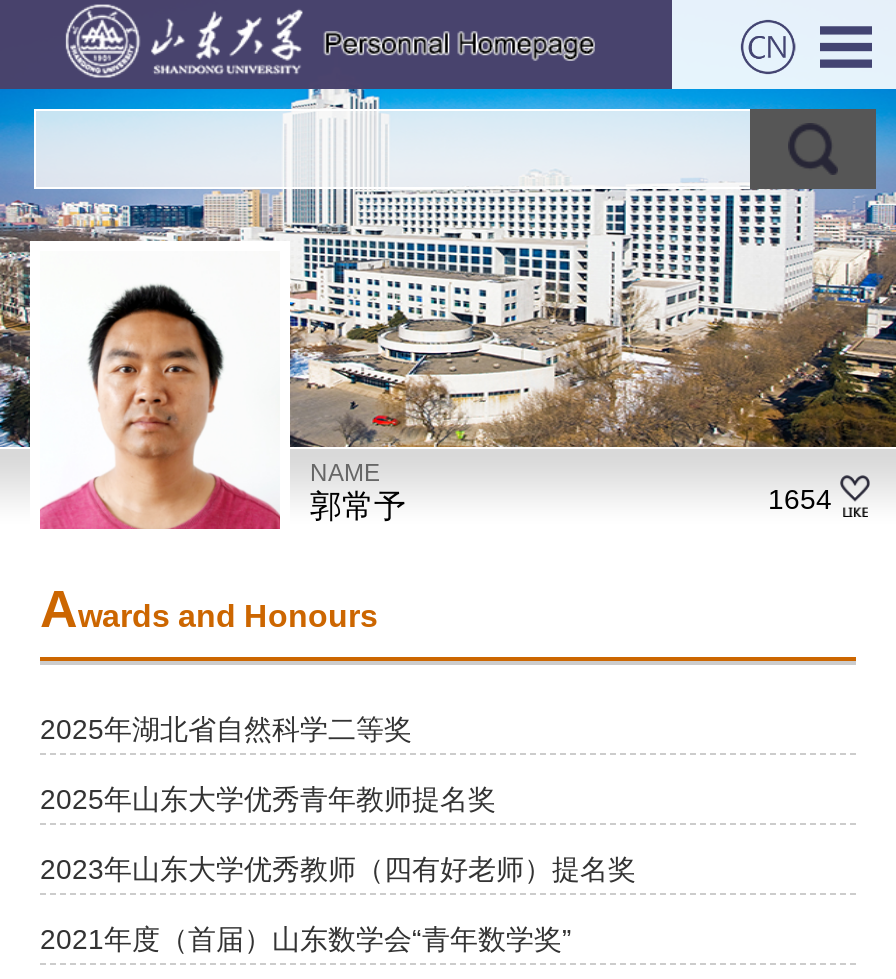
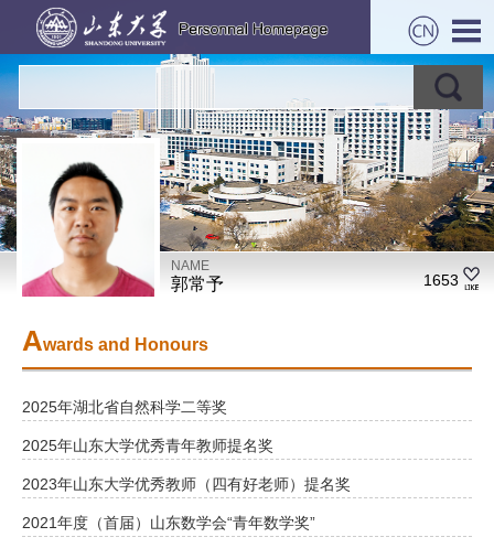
- 1654
+ 1653
